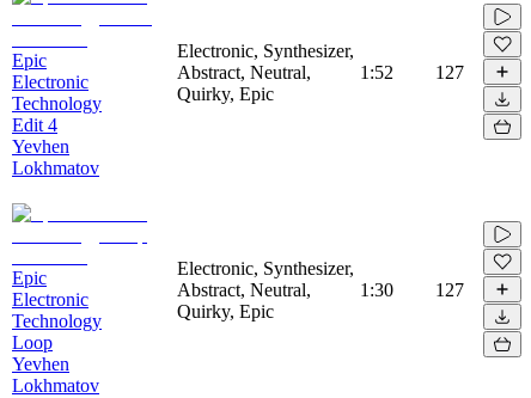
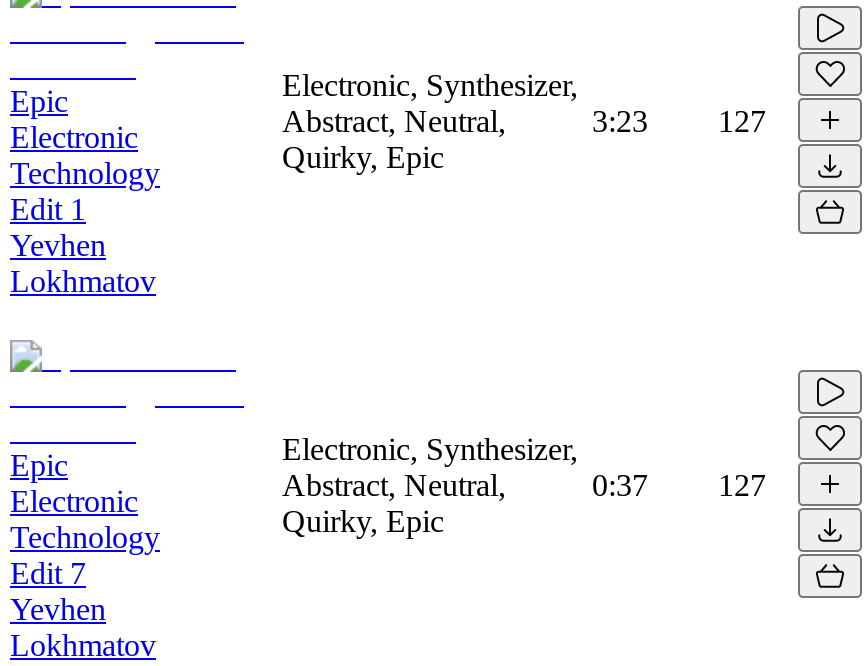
- 1:52
+ 3:23

- Edit 4
+ Edit 1

- 1:30
+ 0:37

- Loop
+ Edit 7
